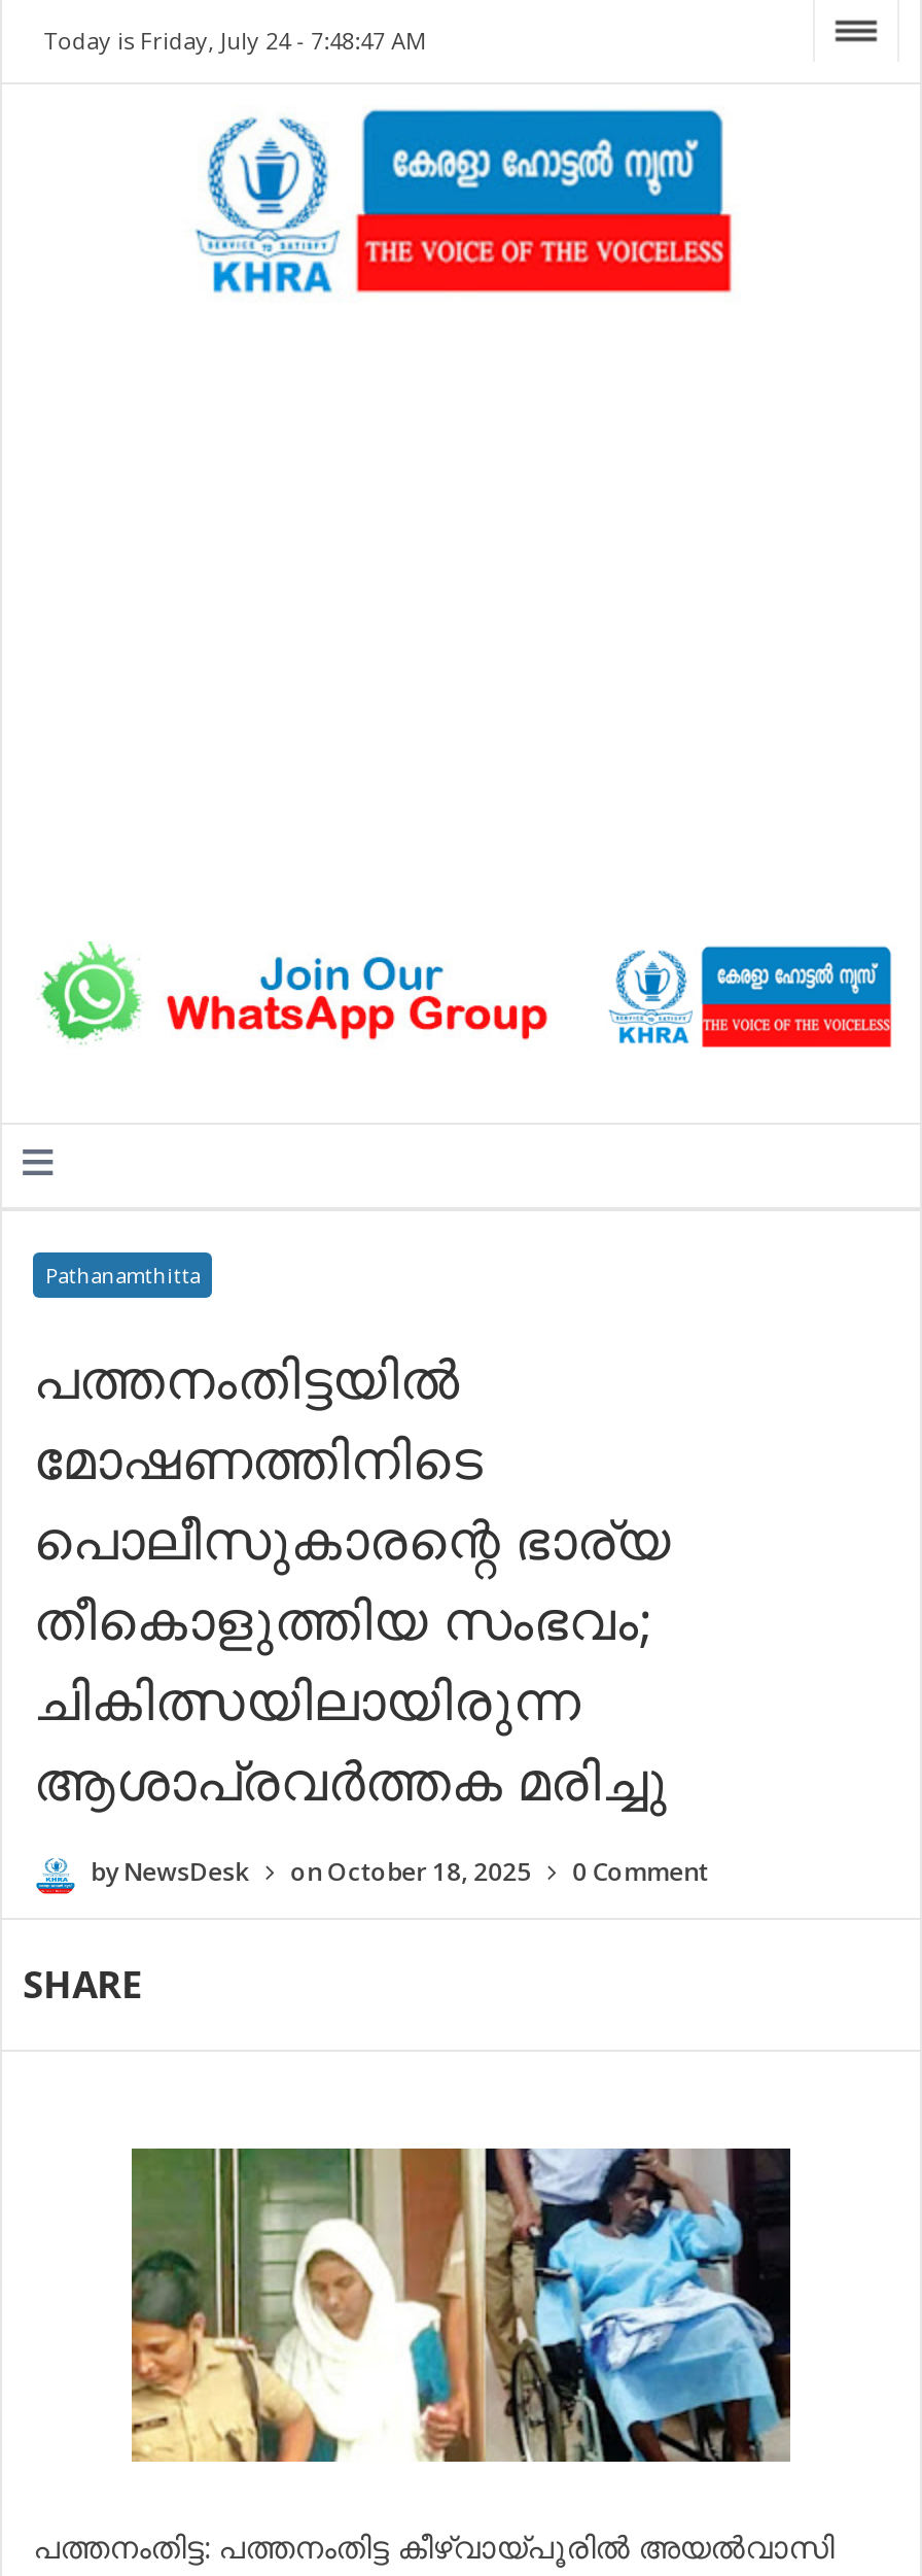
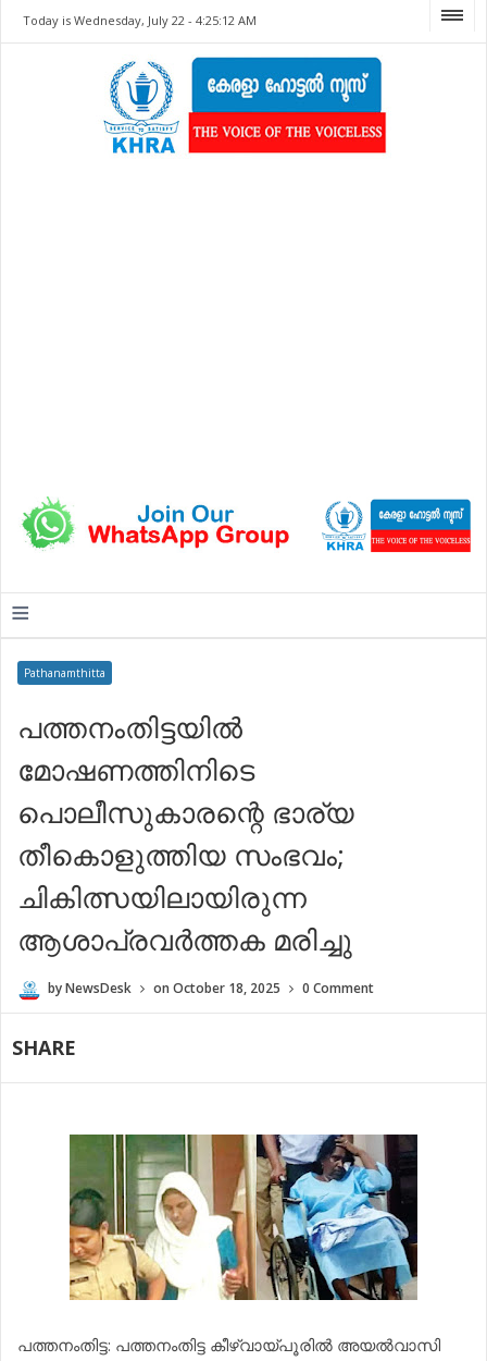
- Today is Friday, July 24 - 7:48:47 AM
+ Today is Wednesday, July 22 - 4:25:12 AM
